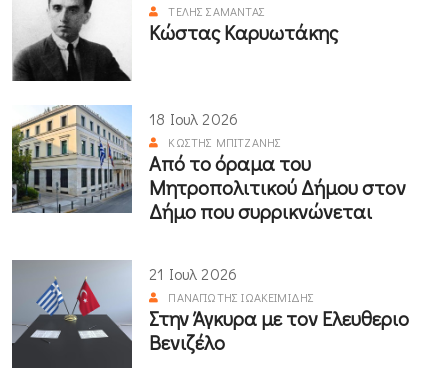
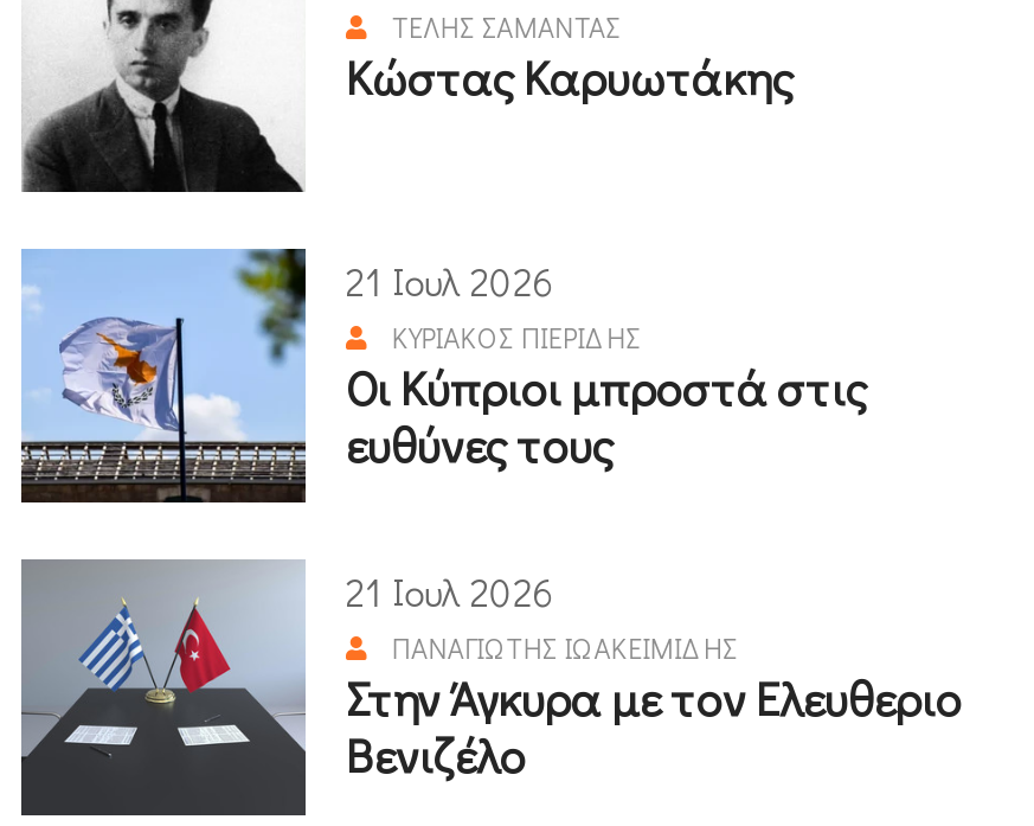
- [image]
- 18 Ιουλ 2026
- ΚΩΣΤΉΣ ΜΠΙΤΖΆΝΗΣ
- Από το όραμα του
- Μητροπολιτικού Δήμου στον
- Δήμο που συρρικνώνεται
+ [image]
+ 21 Ιουλ 2026
+ ΚΥΡΙΆΚΟΣ ΠΙΕΡΊΔΗΣ
+ Οι Κύπριοι μπροστά στις
+ ευθύνες τους
